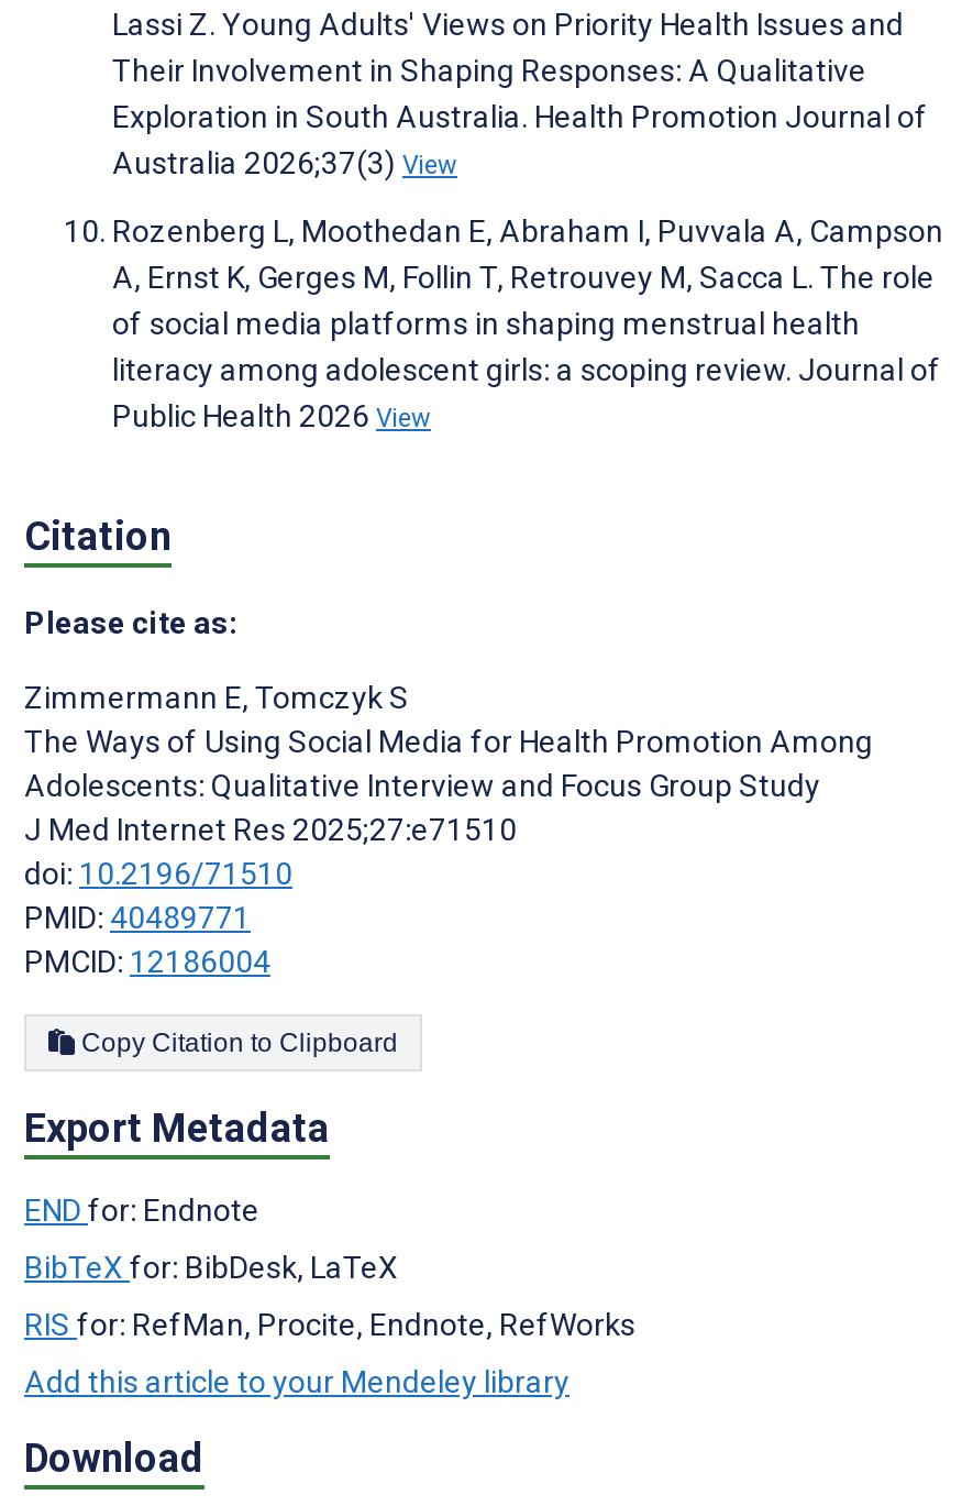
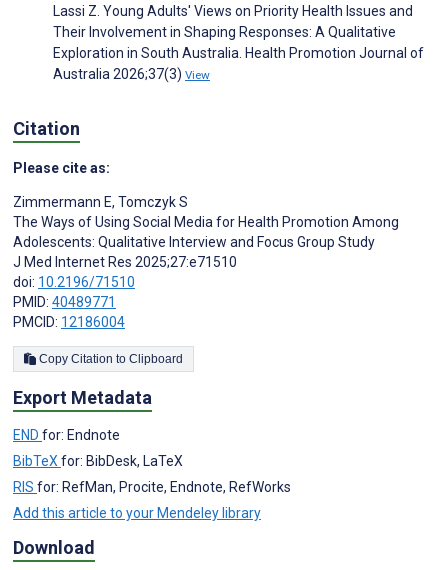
- Rozenberg L, Moothedan E, Abraham I, Puvvala A, Campson
- A, Ernst K, Gerges M, Follin T, Retrouvey M, Sacca L. The role
- of social media platforms in shaping menstrual health
- literacy among adolescent girls: a scoping review. Journal of
- Public Health 2026 View
